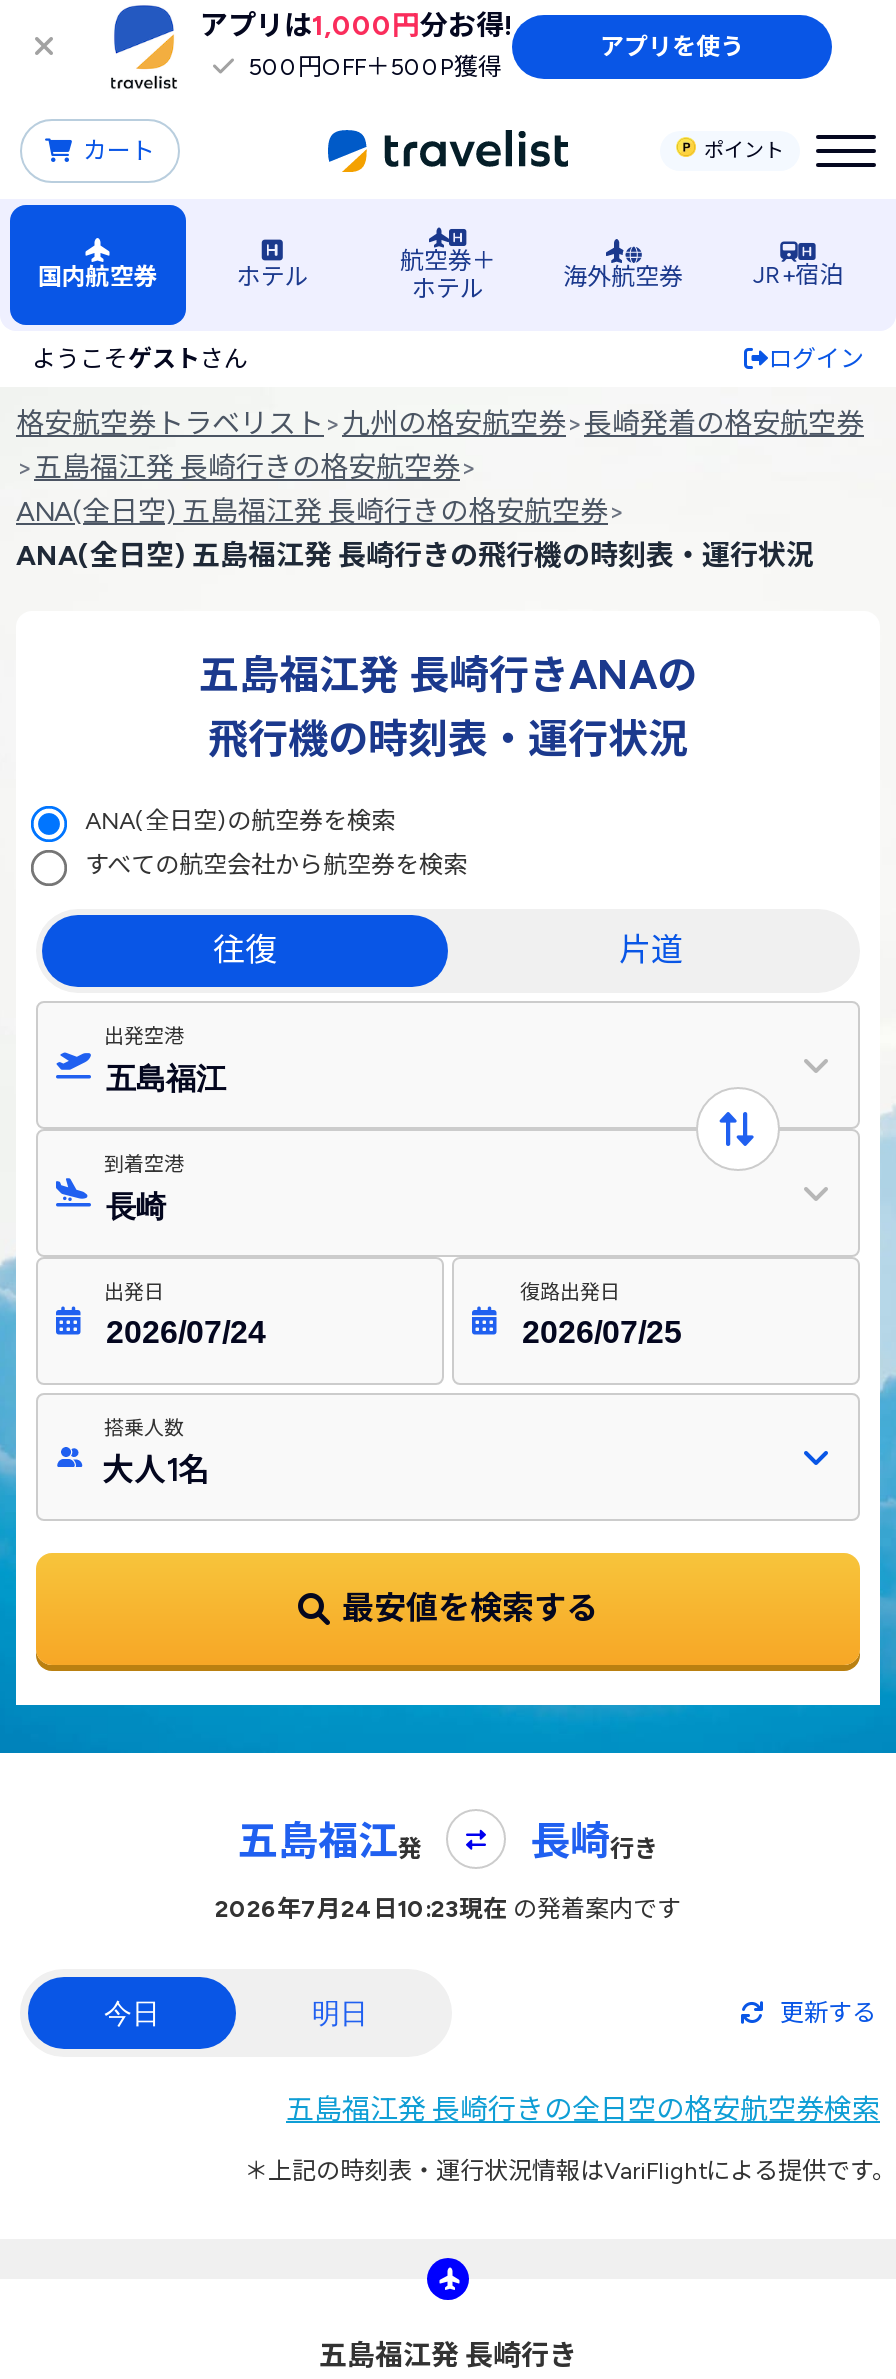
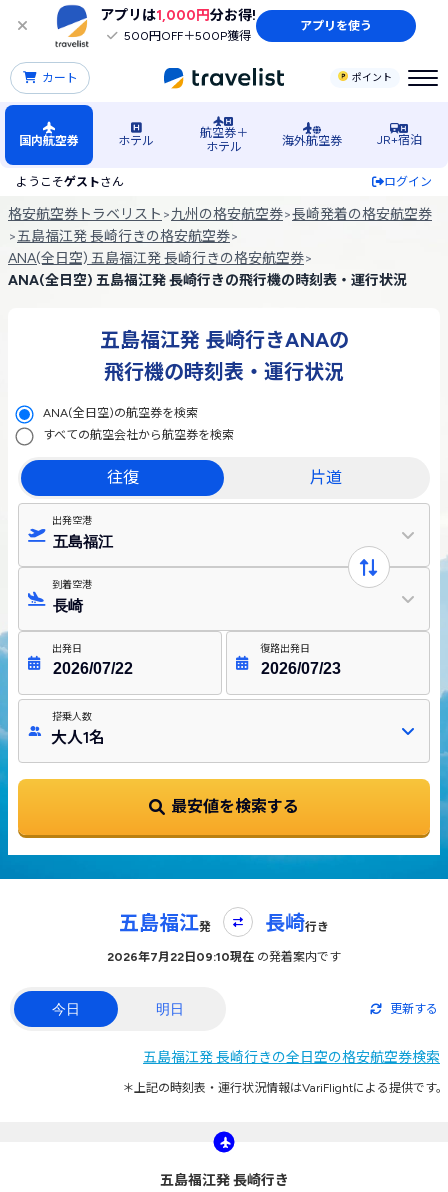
- 2026年7月24日10:23現在の発着案内です
+ 2026年7月22日09:10現在の発着案内です
